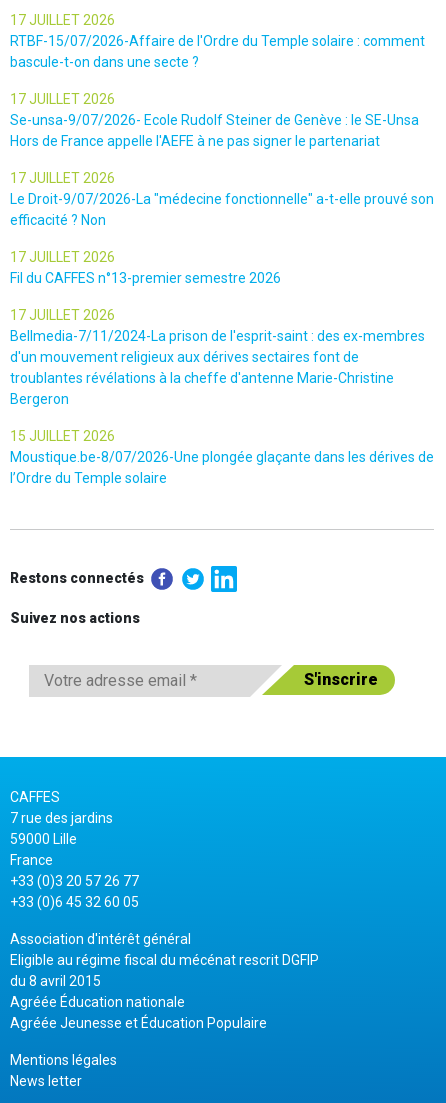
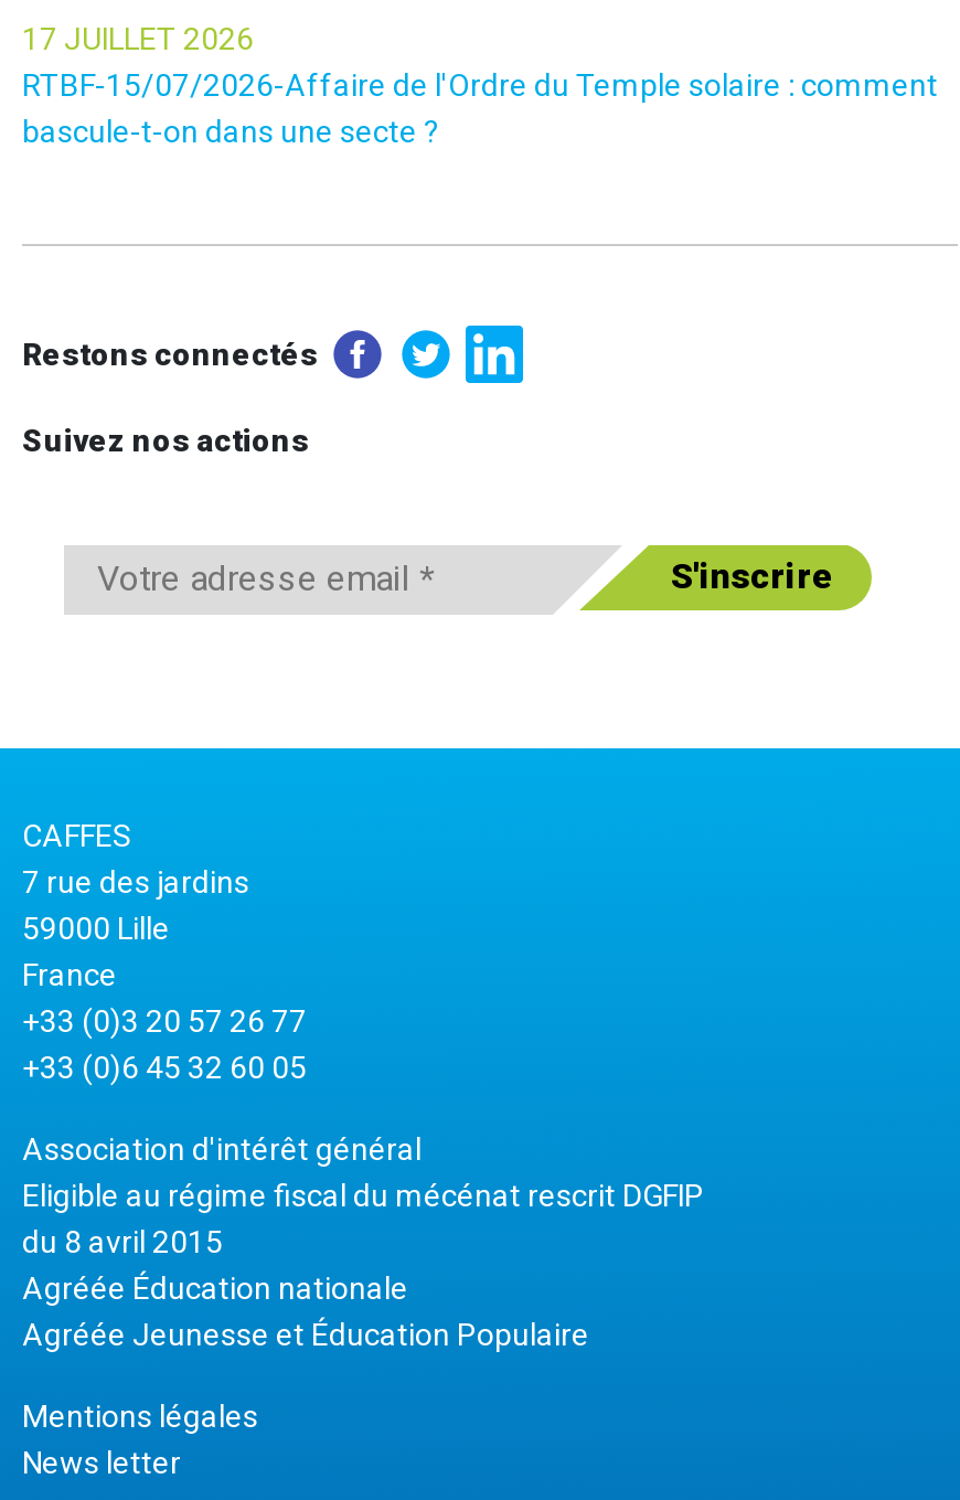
- 17 JUILLET 2026
- Se-unsa-9/07/2026- Ecole Rudolf Steiner de Genève : le SE-Unsa
- Hors de France appelle l'AEFE à ne pas signer le partenariat
- 17 JUILLET 2026
- Le Droit-9/07/2026-La "médecine fonctionnelle" a-t-elle prouvé son
- efficacité ? Non
- 17 JUILLET 2026
- Fil du CAFFES n°13-premier semestre 2026
- 17 JUILLET 2026
- Bellmedia-7/11/2024-La prison de l'esprit-saint : des ex-membres
- d'un mouvement religieux aux dérives sectaires font de
- troublantes révélations à la cheffe d'antenne Marie-Christine
- Bergeron
- 15 JUILLET 2026
- Moustique.be-8/07/2026-Une plongée glaçante dans les dérives de
- l’Ordre du Temple solaire
